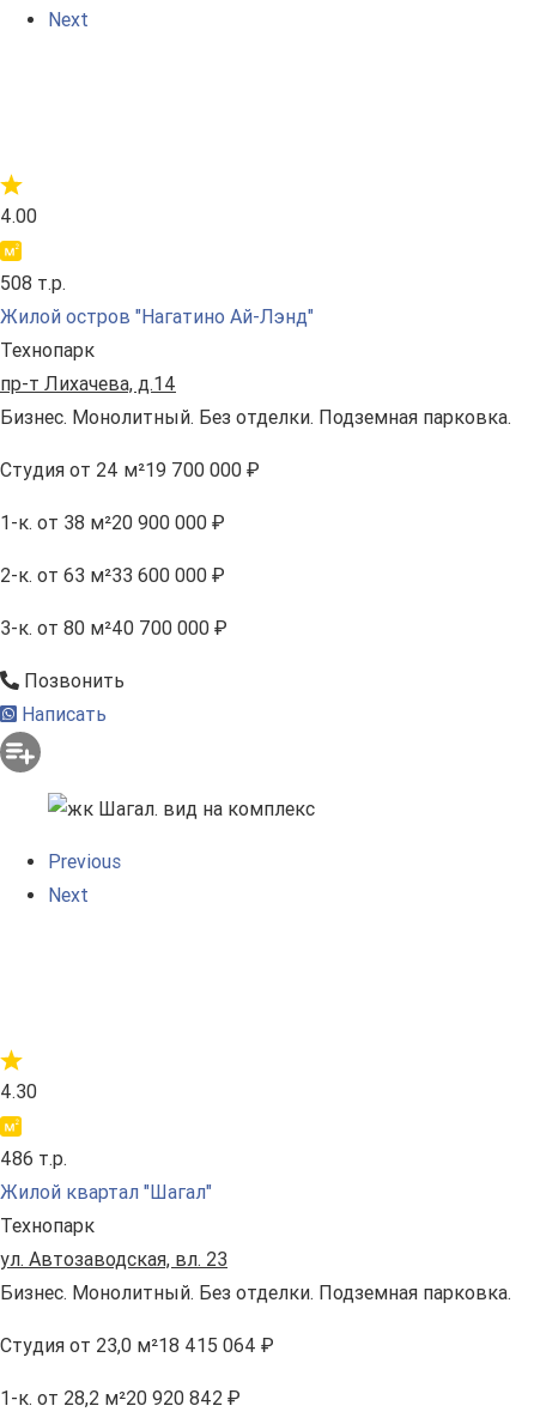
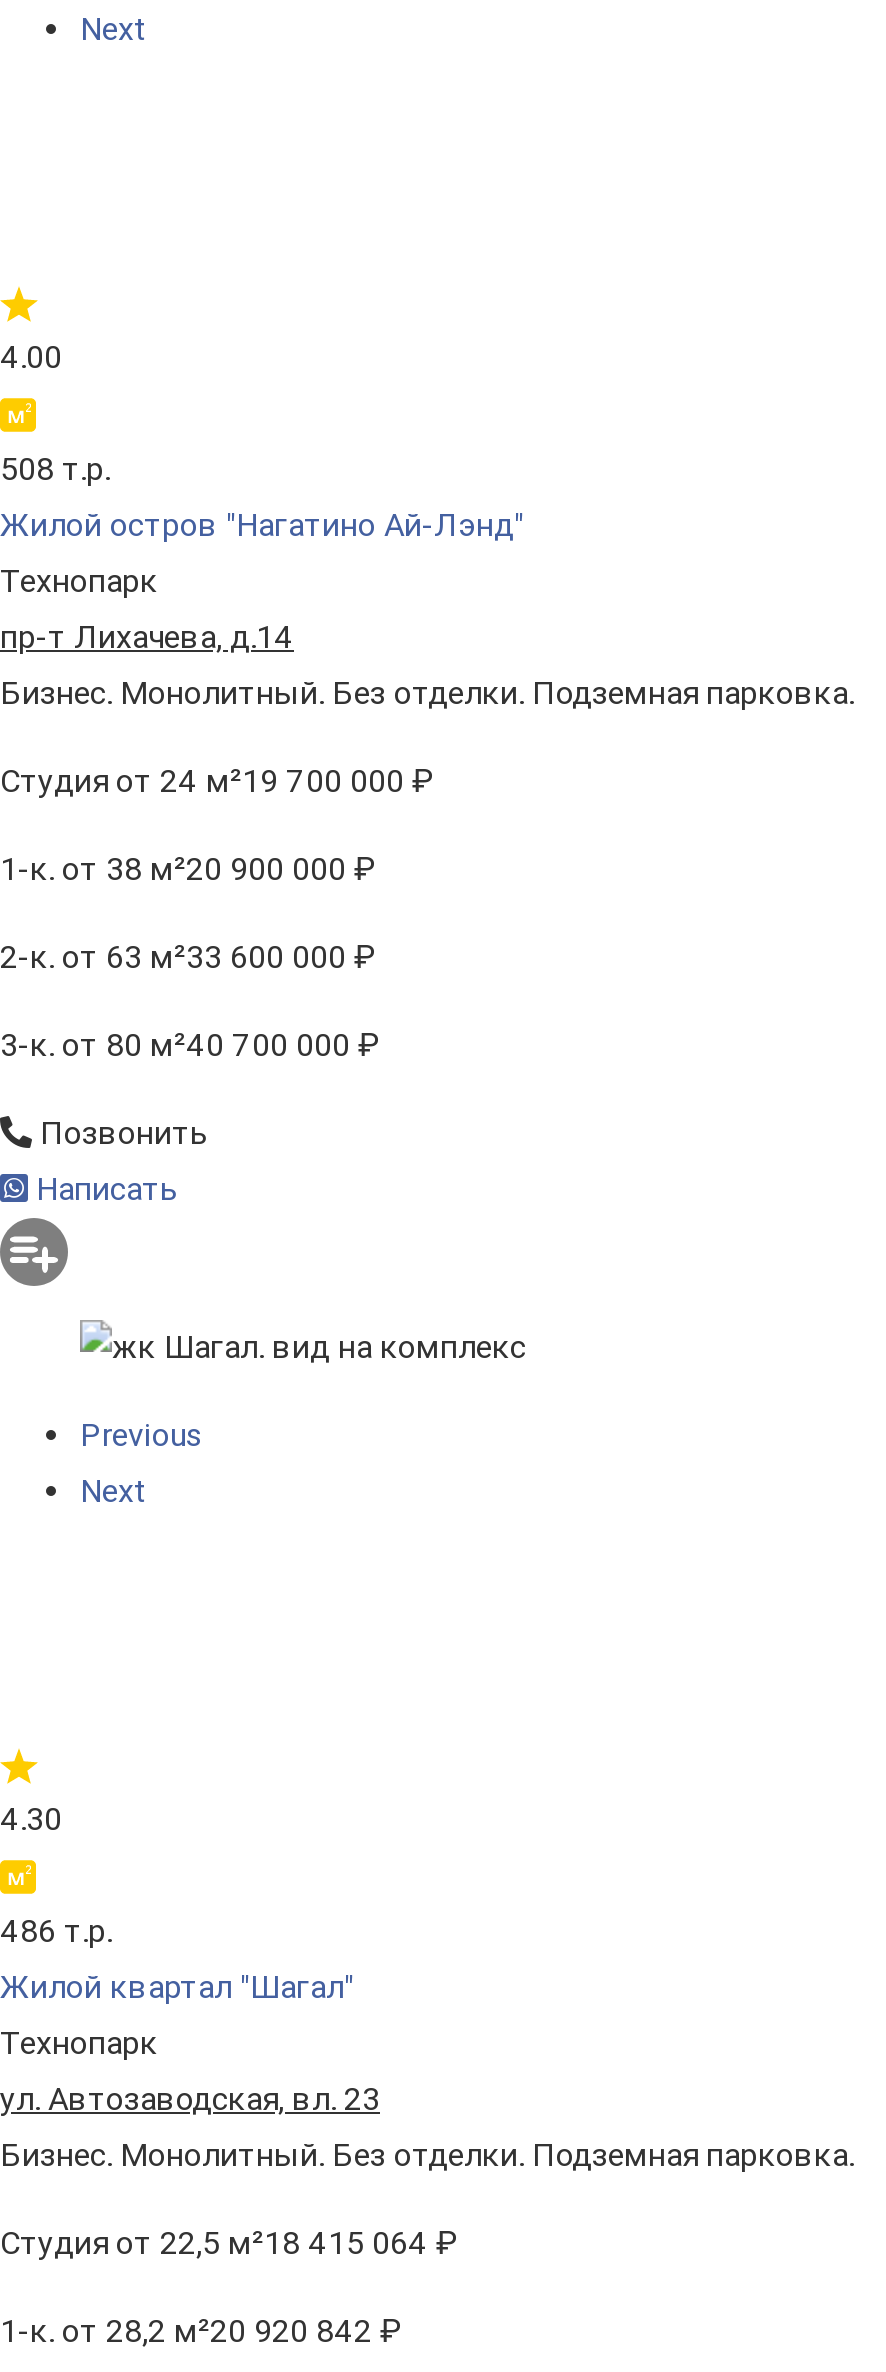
- Студия от 23,0 м²18 415 064 ₽
+ Студия от 22,5 м²18 415 064 ₽
